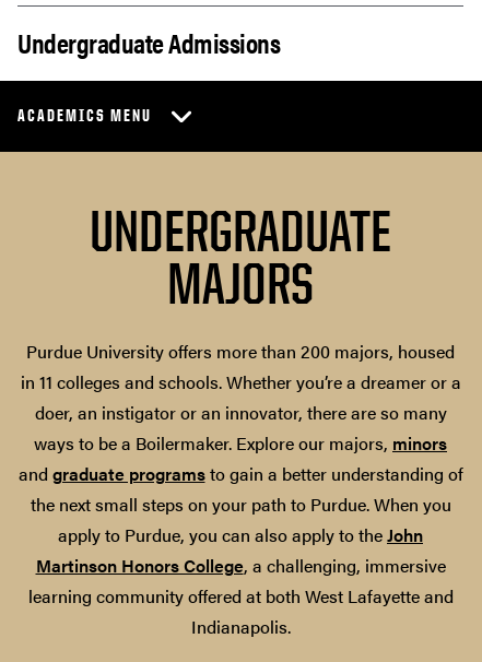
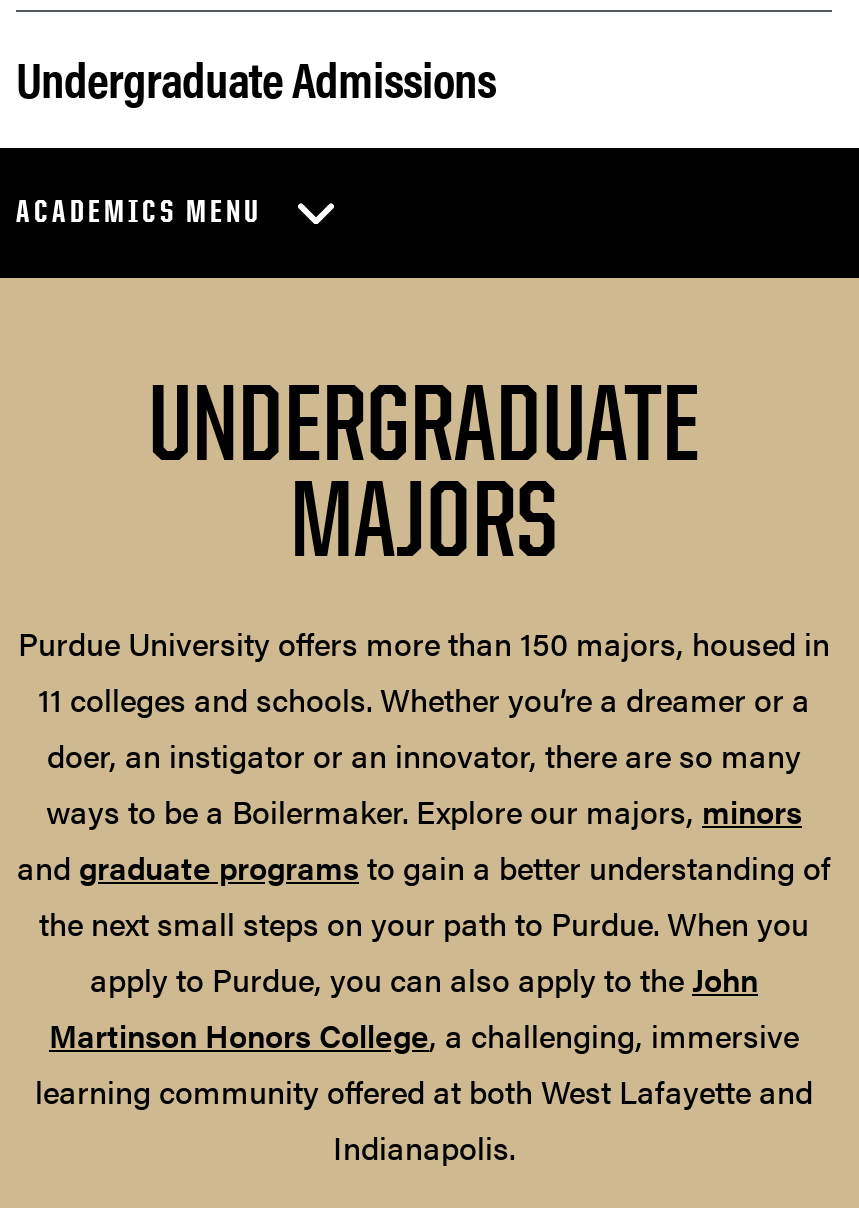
- Purdue University offers more than 200 majors, housed
- in 11 colleges and schools. Whether you’re a dreamer or a
+ Purdue University offers more than 150 majors, housed in
+ 11 colleges and schools. Whether you’re a dreamer or a
